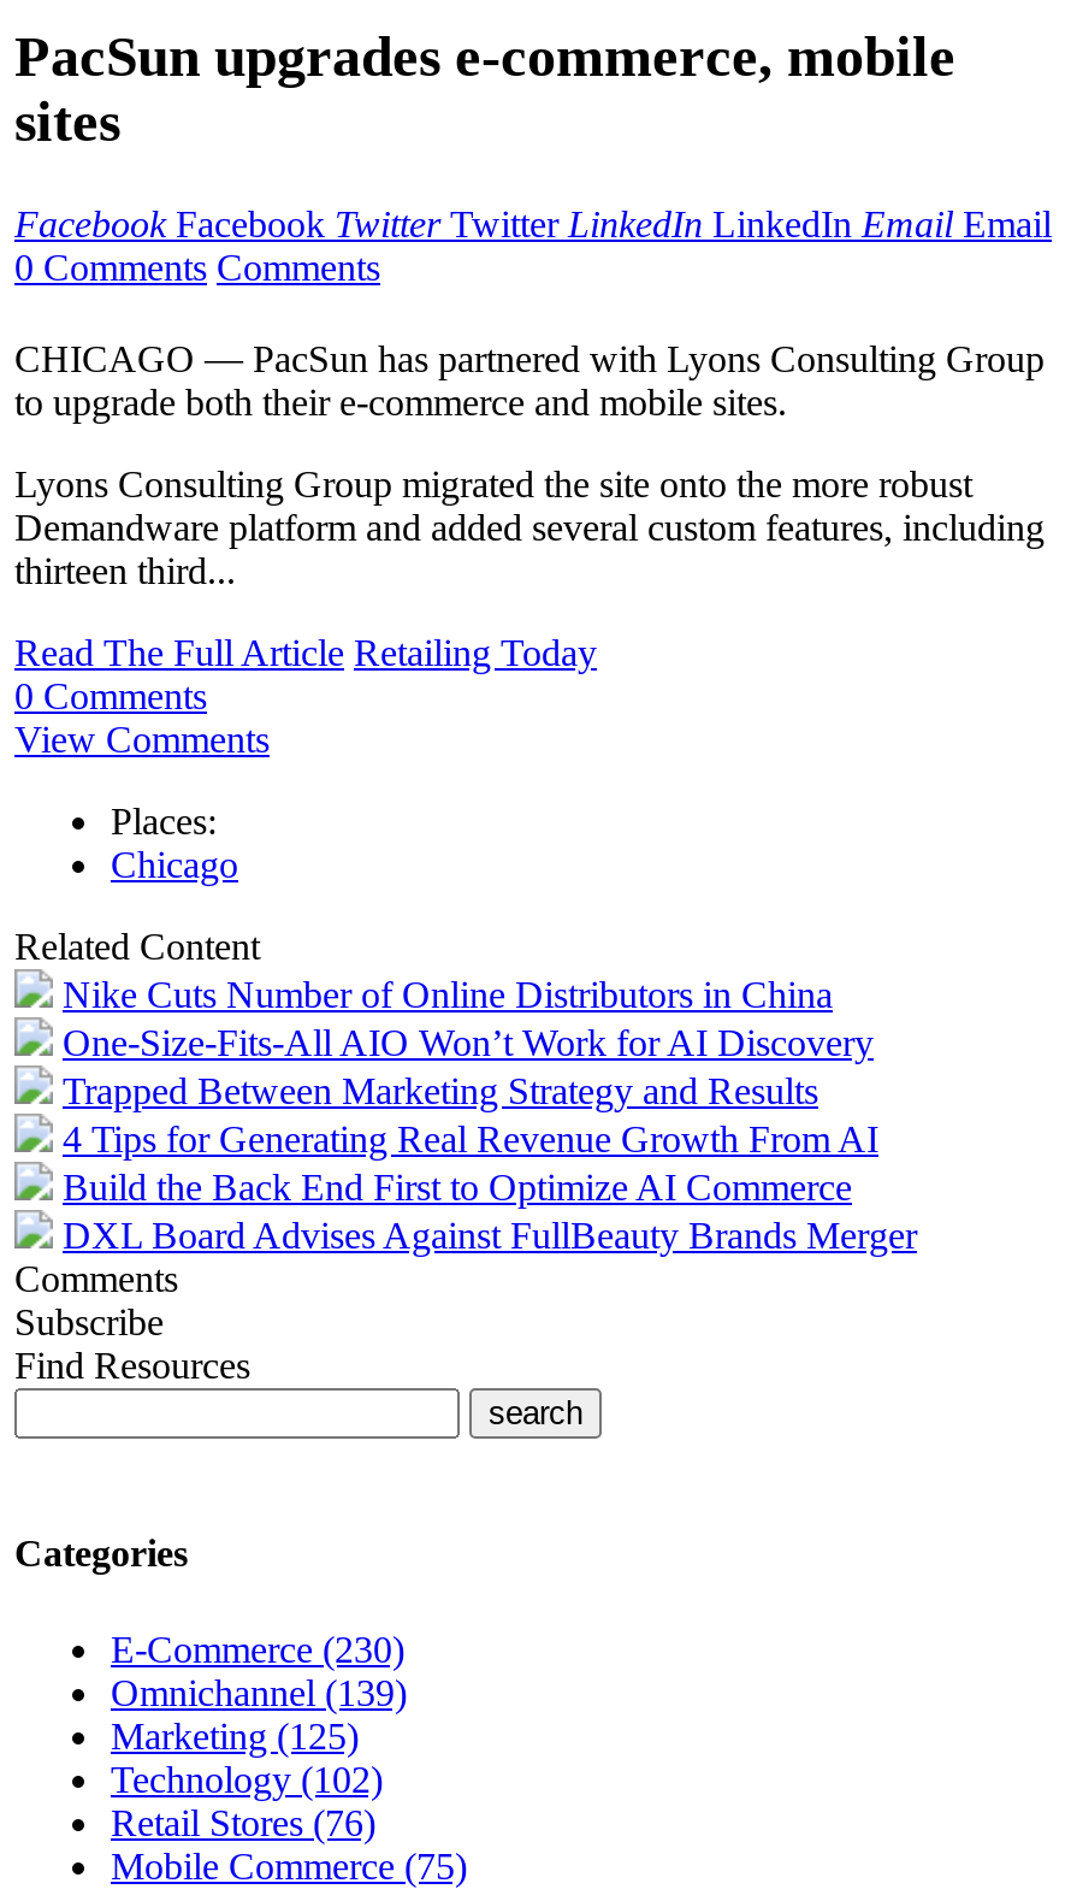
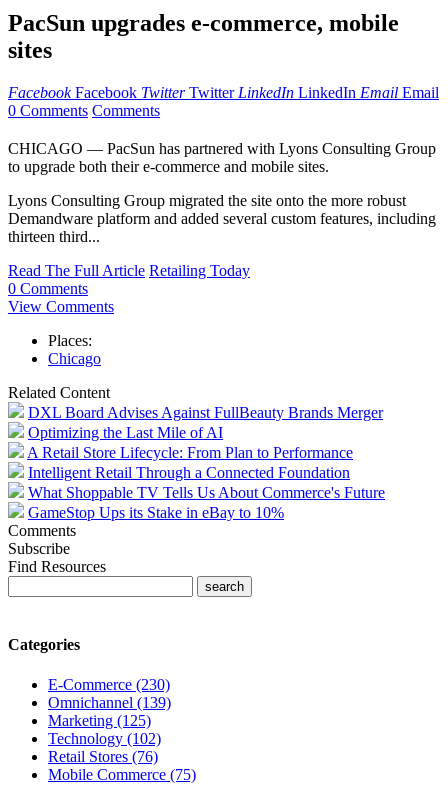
- Nike Cuts Number of Online Distributors in China
- One-Size-Fits-All AIO Won’t Work for AI Discovery
- Trapped Between Marketing Strategy and Results
- 4 Tips for Generating Real Revenue Growth From AI
- Build the Back End First to Optimize AI Commerce

moved up: DXL Board Advises Against FullBeauty Brands Merger

+ Optimizing the Last Mile of AI
+ A Retail Store Lifecycle: From Plan to Performance
+ Intelligent Retail Through a Connected Foundation
+ What Shoppable TV Tells Us About Commerce's Future
+ GameStop Ups its Stake in eBay to 10%
